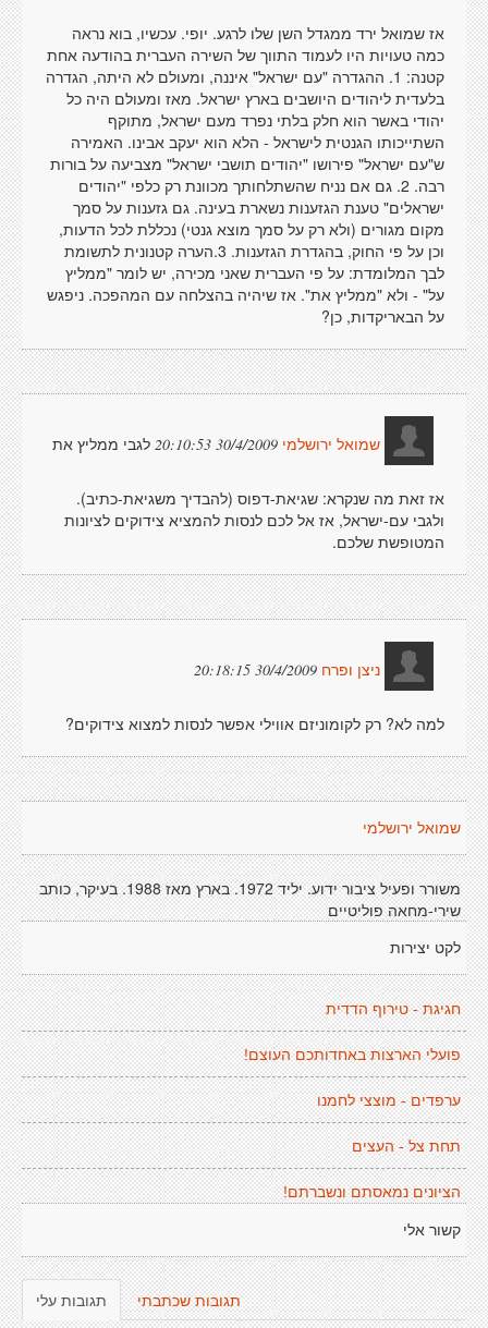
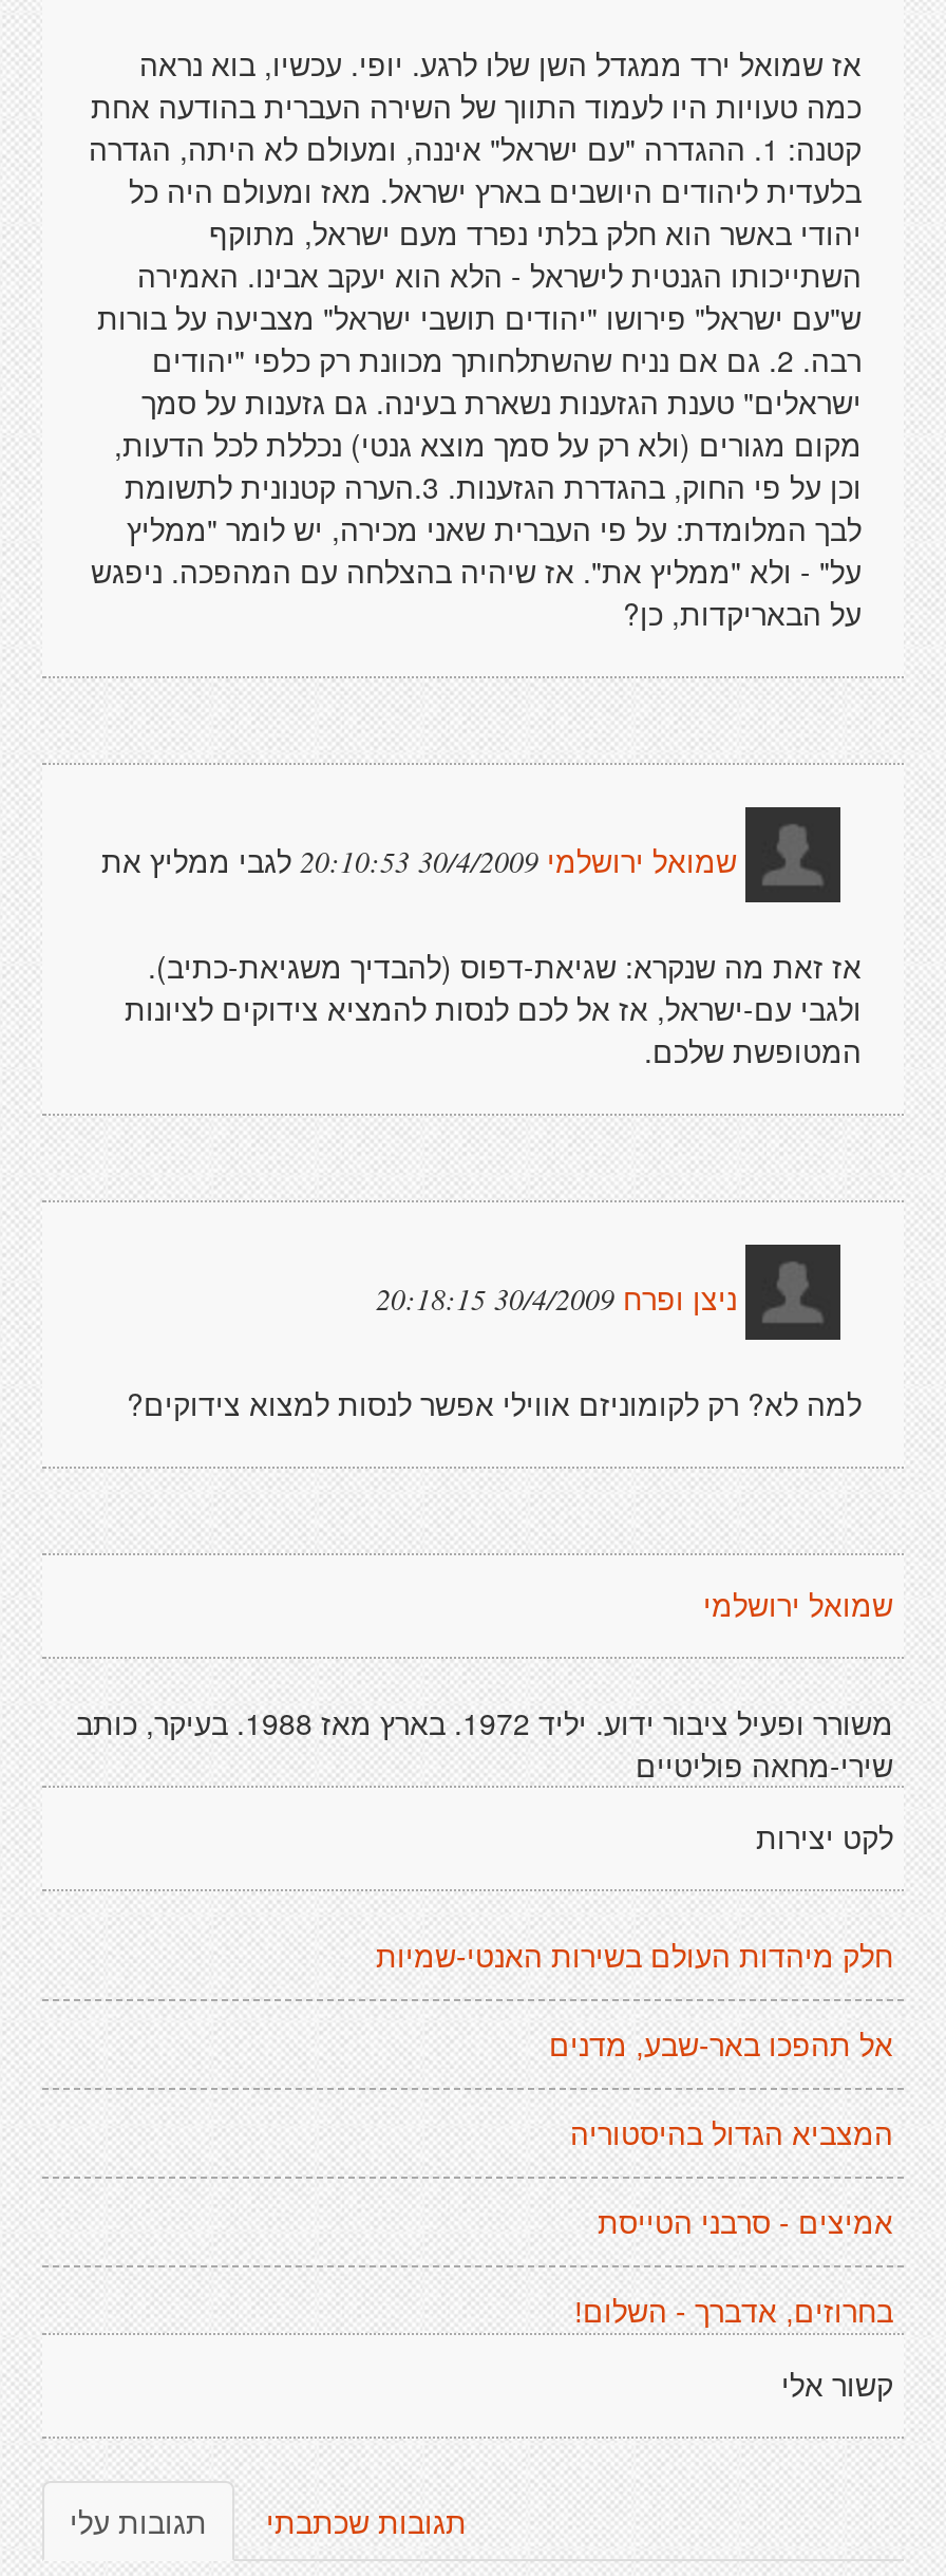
- חגיגת - טירוף הדדית
+ חלק מיהדות העולם בשירות האנטי-שמיות

- פועלי הארצות באחדותכם העוצם!
+ אל תהפכו באר-שבע, מדנים

- ערפדים - מוצצי לחמנו
+ המצביא הגדול בהיסטוריה

- תחת צל - העצים
+ אמיצים - סרבני הטייסת

- הציונים נמאסתם ונשברתם!
+ בחרוזים, אדברך - השלום!
